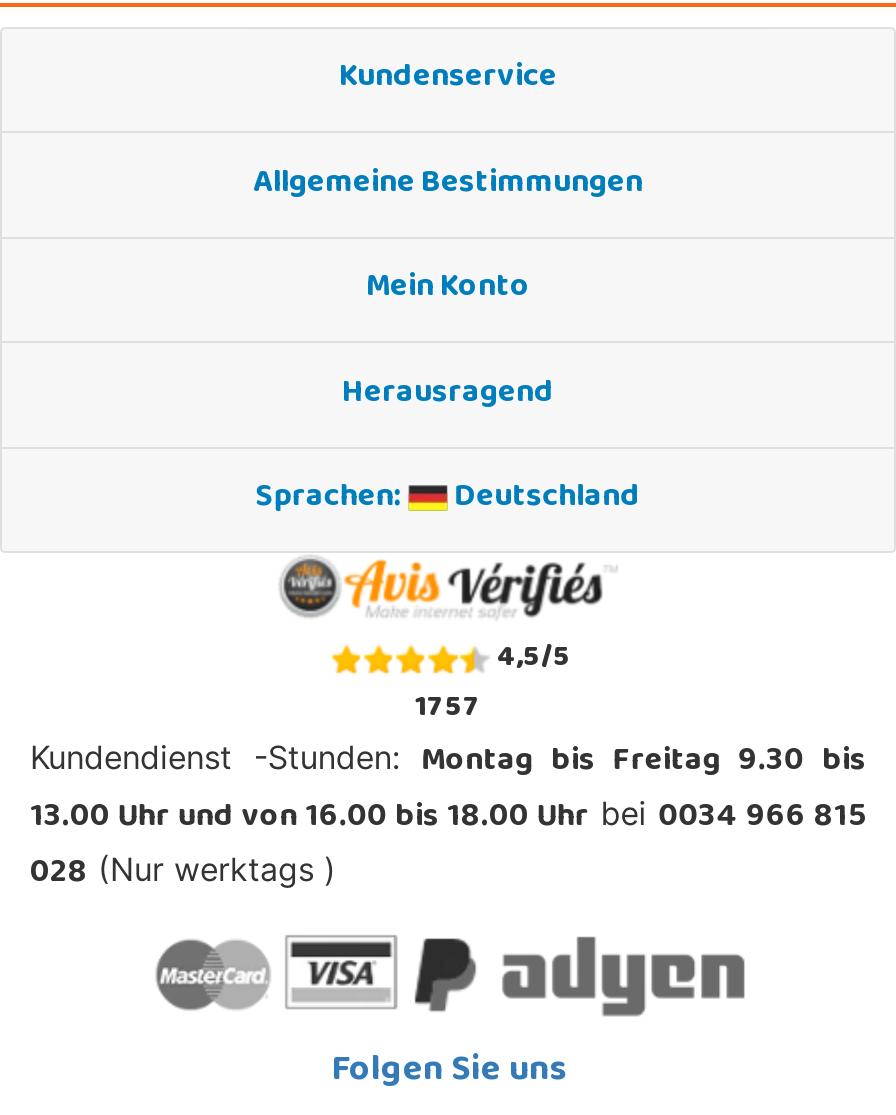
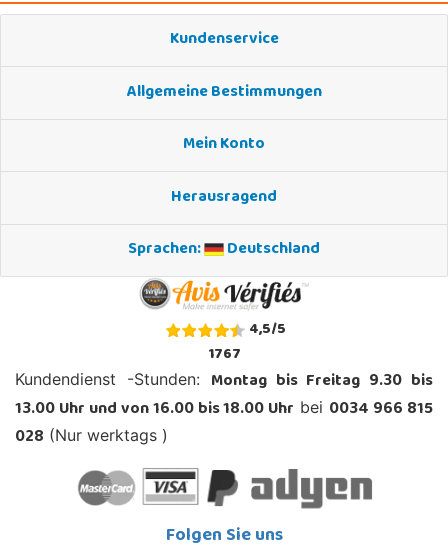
- 1757
+ 1767
